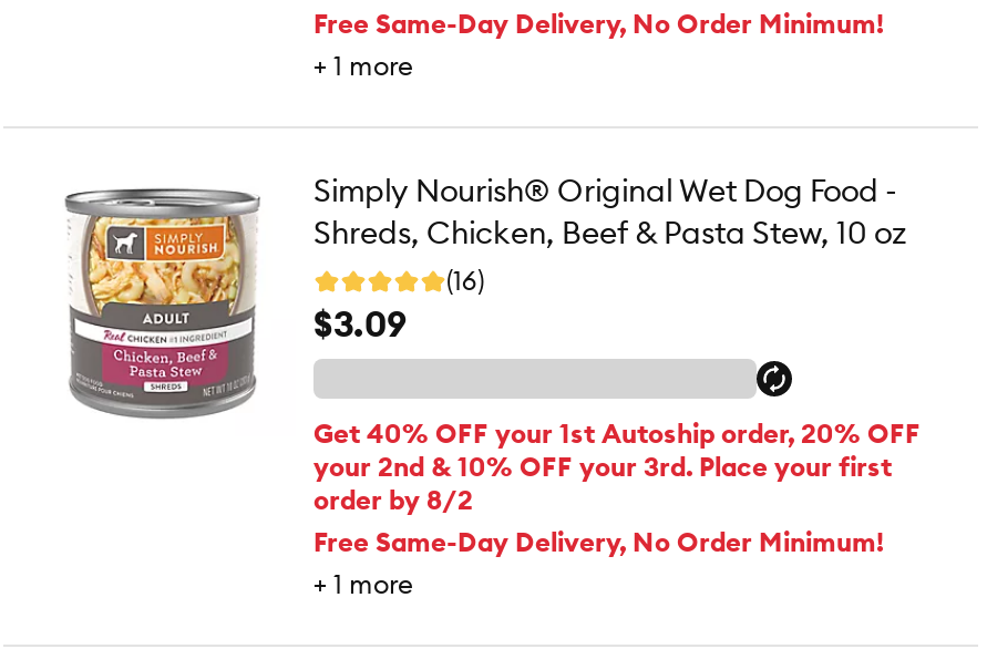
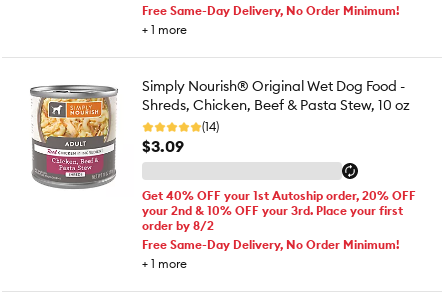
- (16)
+ (14)
